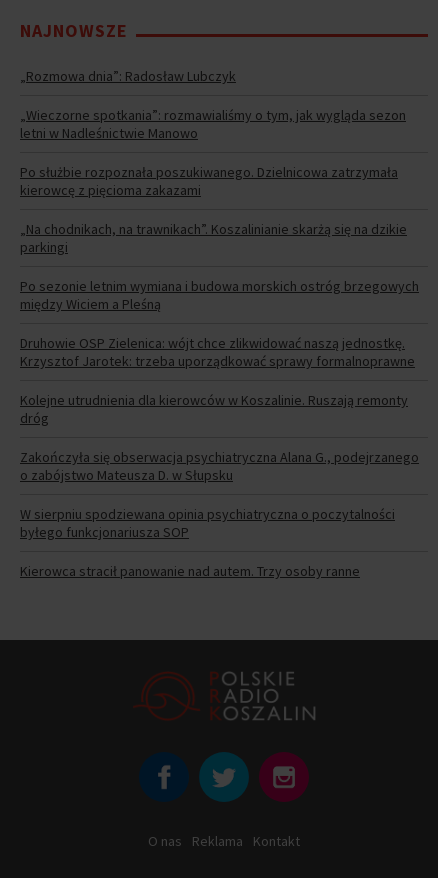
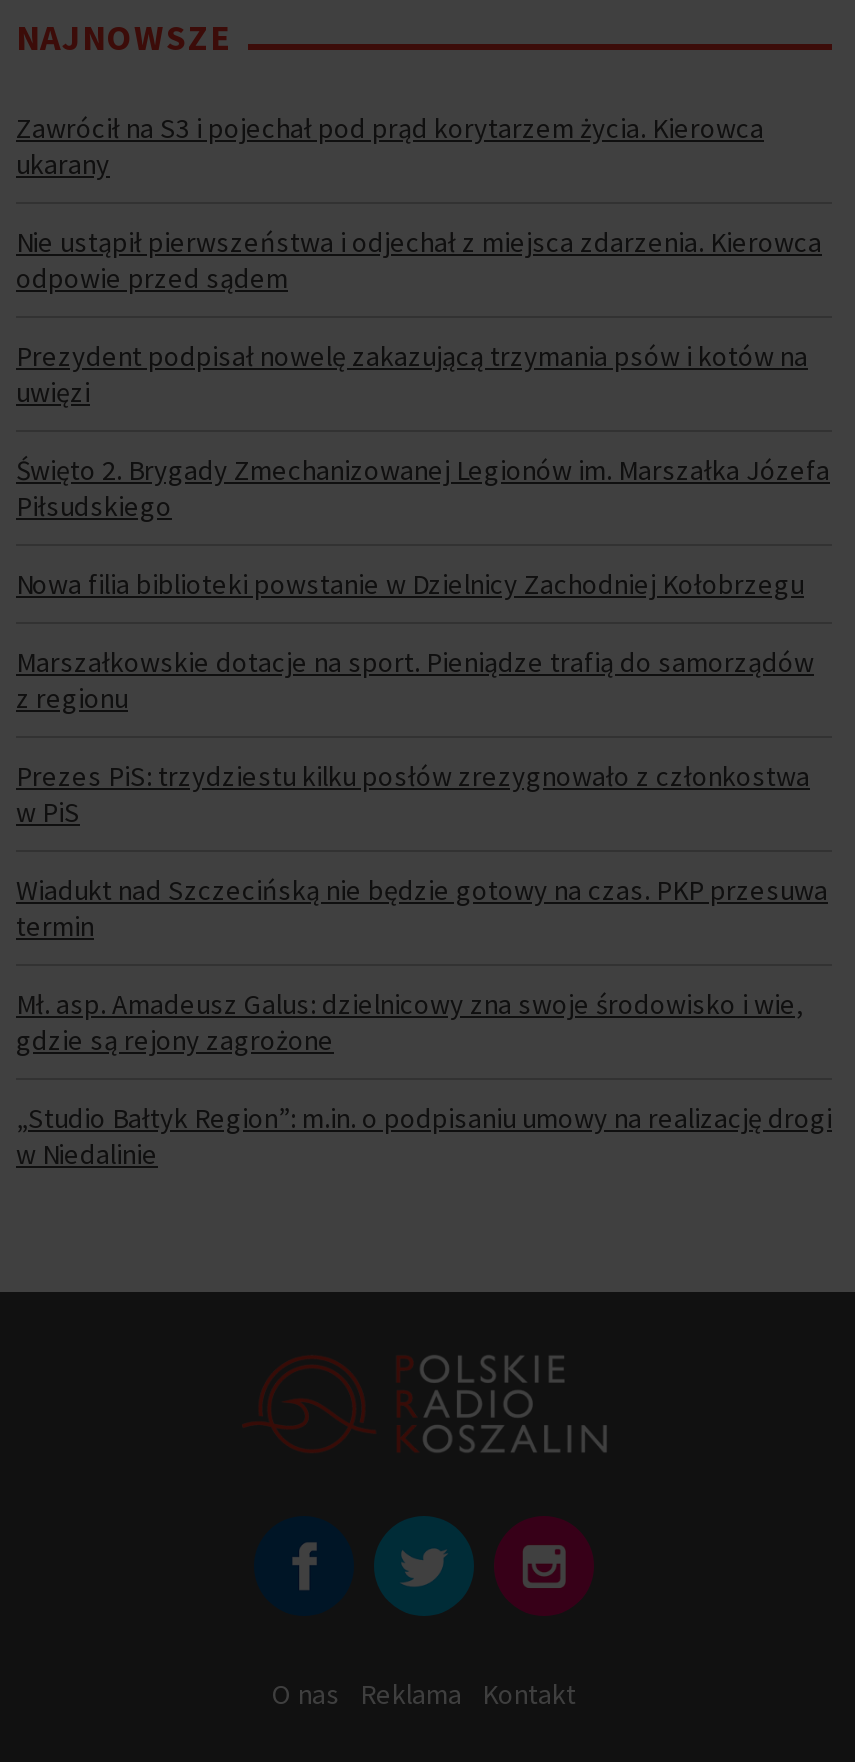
- „Rozmowa dnia”: Radosław Lubczyk
+ Zawrócił na S3 i pojechał pod prąd korytarzem życia. Kierowca
+ ukarany

- „Wieczorne spotkania”: rozmawialiśmy o tym, jak wygląda sezon
- letni w Nadleśnictwie Manowo
+ Nie ustąpił pierwszeństwa i odjechał z miejsca zdarzenia. Kierowca
+ odpowie przed sądem

- Po służbie rozpoznała poszukiwanego. Dzielnicowa zatrzymała
- kierowcę z pięcioma zakazami
+ Prezydent podpisał nowelę zakazującą trzymania psów i kotów na
+ uwięzi

- „Na chodnikach, na trawnikach”. Koszalinianie skarżą się na dzikie
- parkingi
+ Święto 2. Brygady Zmechanizowanej Legionów im. Marszałka Józefa
+ Piłsudskiego

- Po sezonie letnim wymiana i budowa morskich ostróg brzegowych
- między Wiciem a Pleśną
+ Nowa filia biblioteki powstanie w Dzielnicy Zachodniej Kołobrzegu

- Druhowie OSP Zielenica: wójt chce zlikwidować naszą jednostkę.
- Krzysztof Jarotek: trzeba uporządkować sprawy formalnoprawne
+ Marszałkowskie dotacje na sport. Pieniądze trafią do samorządów
+ z regionu

- Kolejne utrudnienia dla kierowców w Koszalinie. Ruszają remonty
- dróg
+ Prezes PiS: trzydziestu kilku posłów zrezygnowało z członkostwa
+ w PiS

- Zakończyła się obserwacja psychiatryczna Alana G., podejrzanego
- o zabójstwo Mateusza D. w Słupsku
+ Wiadukt nad Szczecińską nie będzie gotowy na czas. PKP przesuwa
+ termin

- W sierpniu spodziewana opinia psychiatryczna o poczytalności
- byłego funkcjonariusza SOP
+ Mł. asp. Amadeusz Galus: dzielnicowy zna swoje środowisko i wie,
+ gdzie są rejony zagrożone

- Kierowca stracił panowanie nad autem. Trzy osoby ranne
+ „Studio Bałtyk Region”: m.in. o podpisaniu umowy na realizację drogi
+ w Niedalinie
